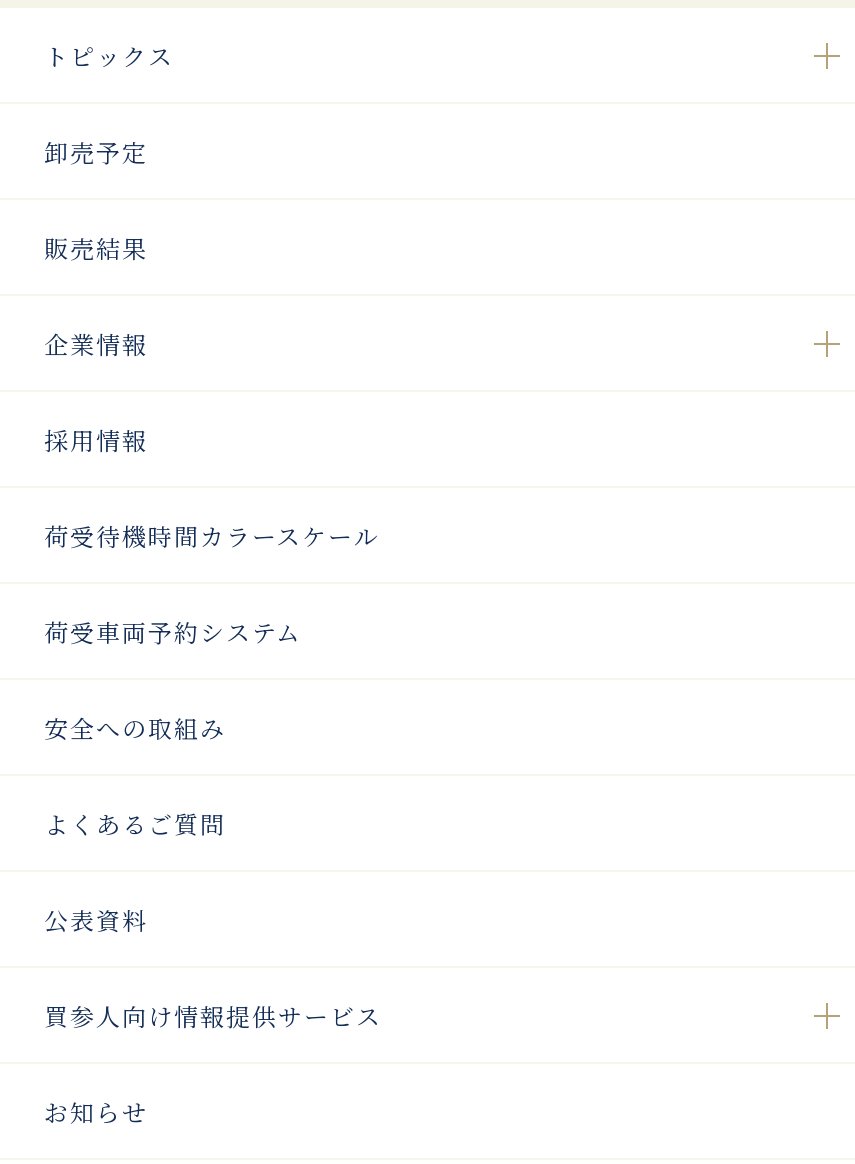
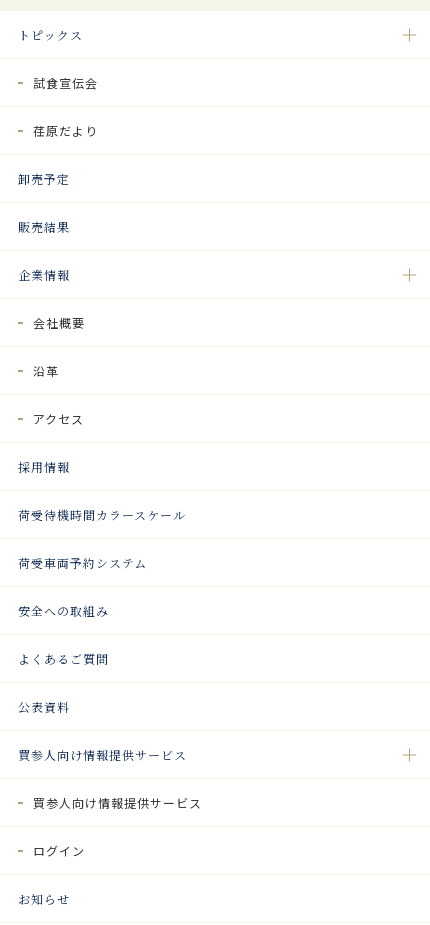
+ 試食宣伝会
+ 荏原だより

+ 会社概要
+ 沿革
+ アクセス

+ 買参人向け情報提供サービス
+ ログイン
